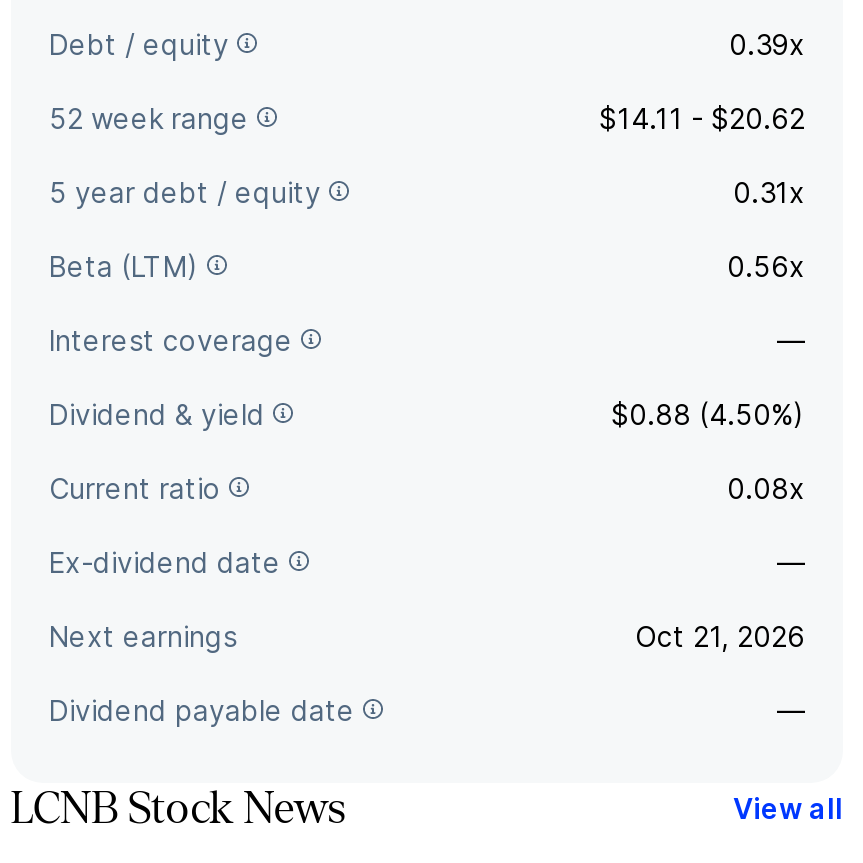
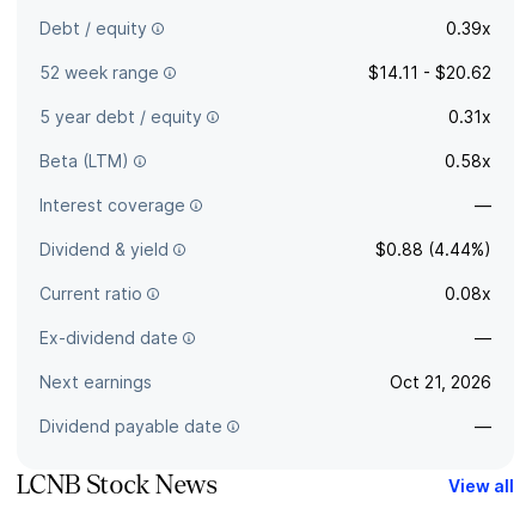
- 0.56x
+ 0.58x

- $0.88 (4.50%)
+ $0.88 (4.44%)
